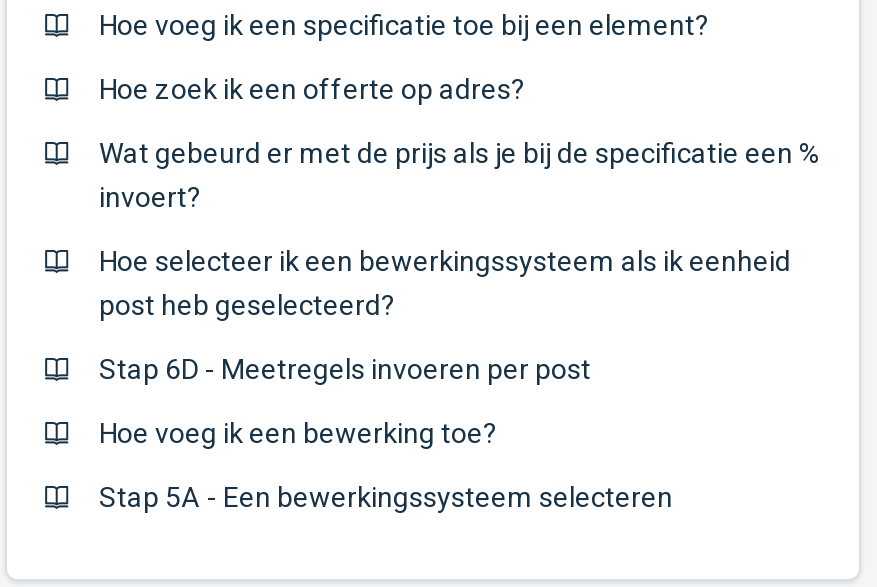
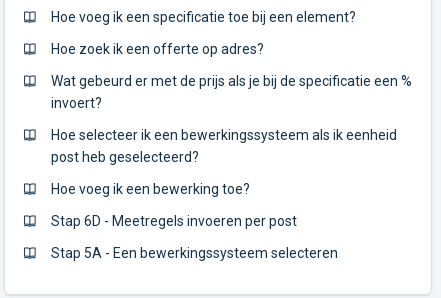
moved down: Stap 6D - Meetregels invoeren per post

moved up: Hoe voeg ik een bewerking toe?
